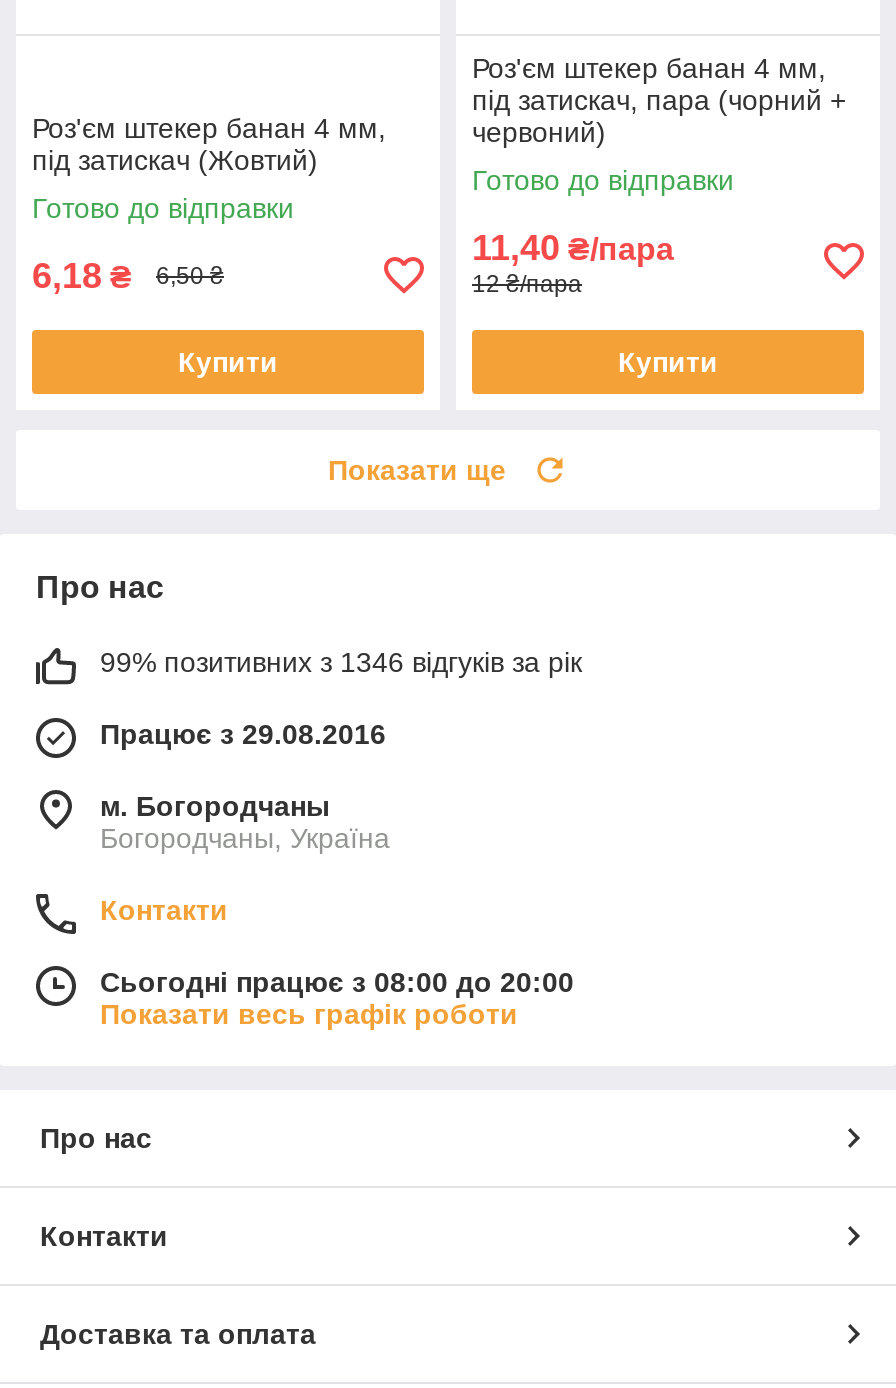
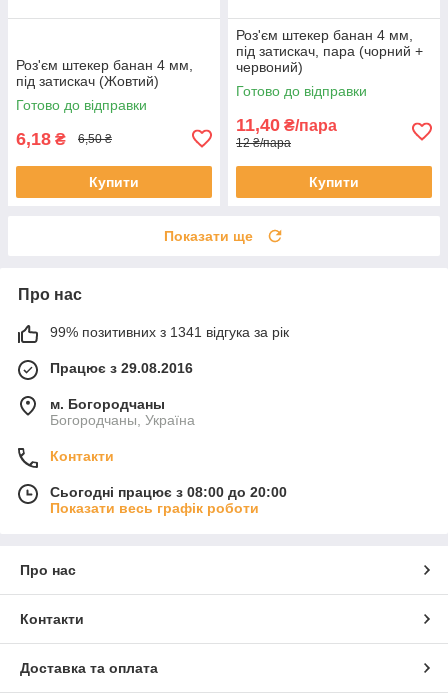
- 99% позитивних з 1346 відгуків за рік
+ 99% позитивних з 1341 відгука за рік
